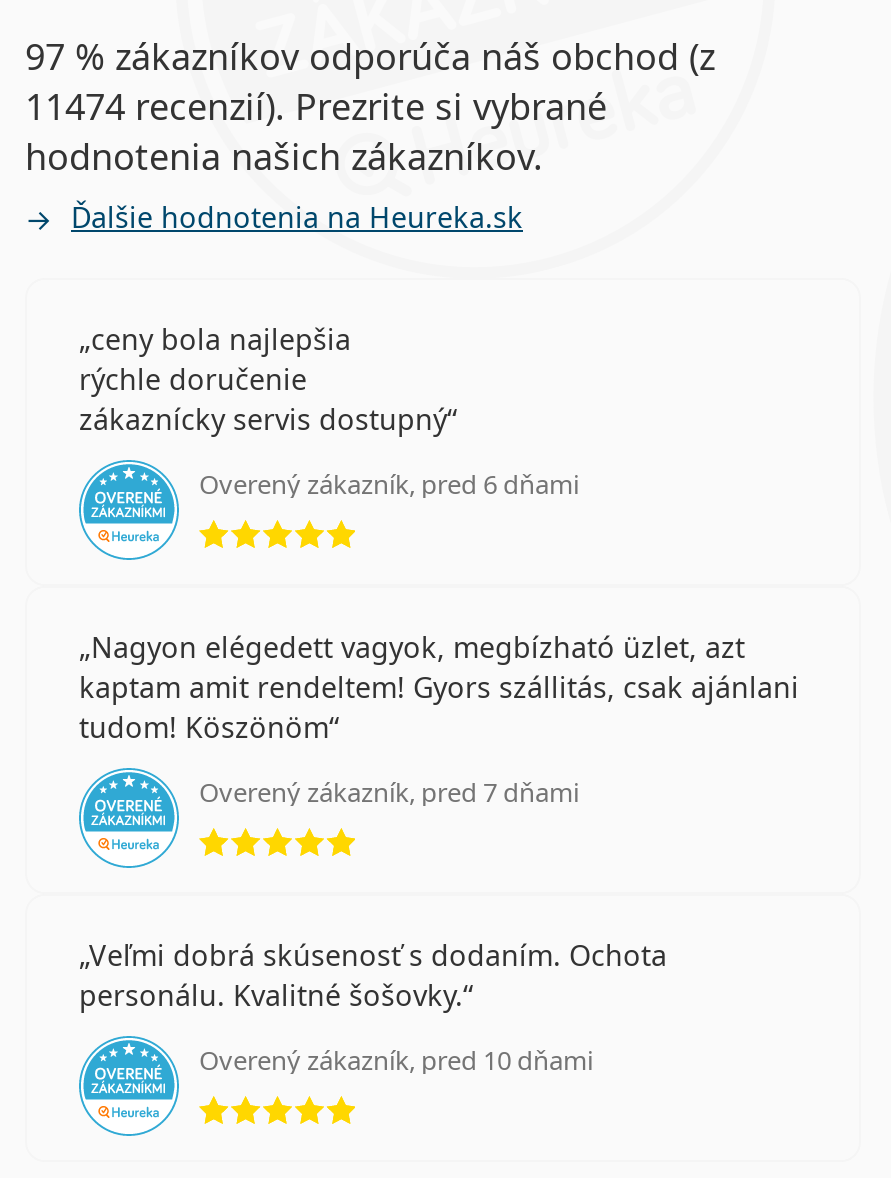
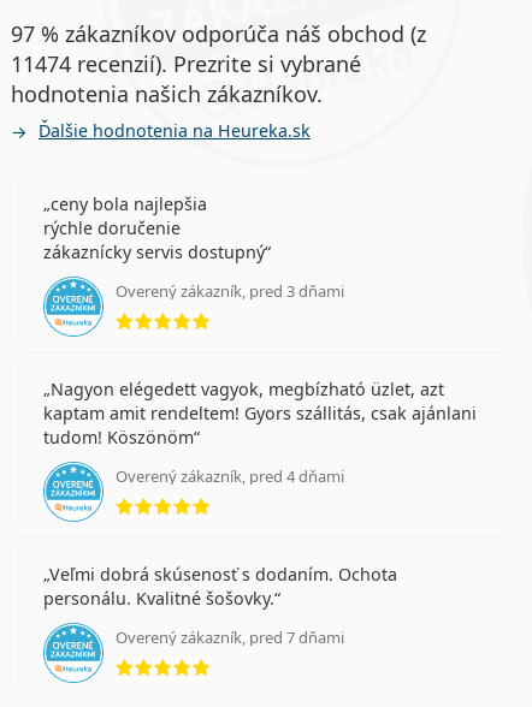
- Overený zákazník, pred 6 dňami
+ Overený zákazník, pred 3 dňami

+ Overený zákazník, pred 4 dňami

moved down: Overený zákazník, pred 7 dňami

- Overený zákazník, pred 10 dňami
